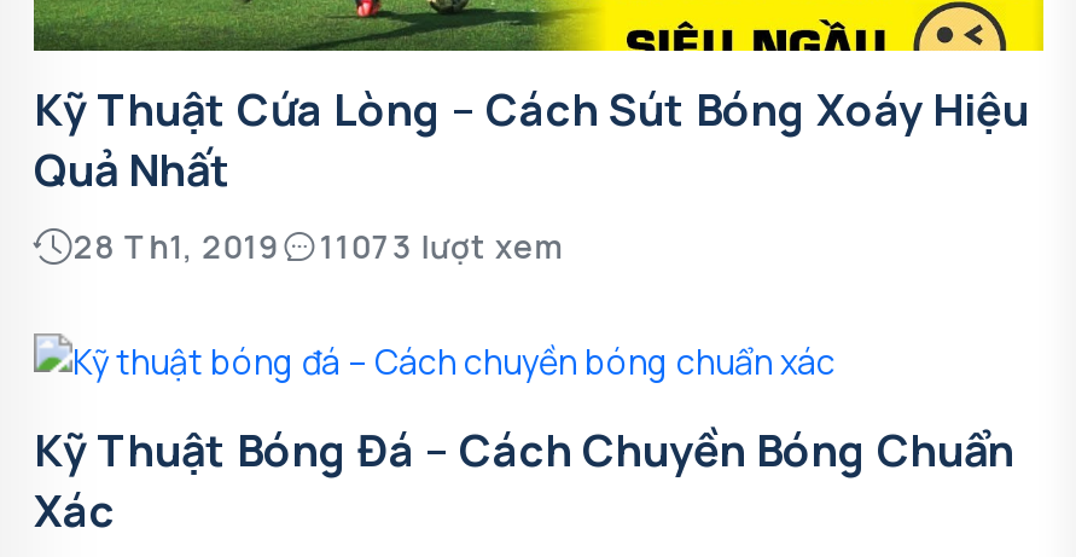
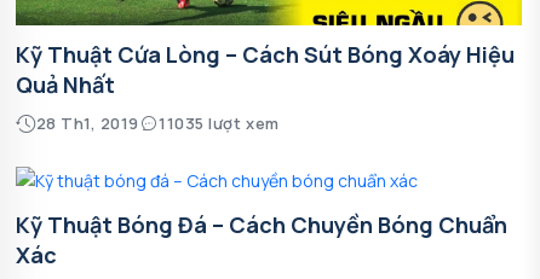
- 28 Th1, 2019 11073 lượt xem
+ 28 Th1, 2019 11035 lượt xem
